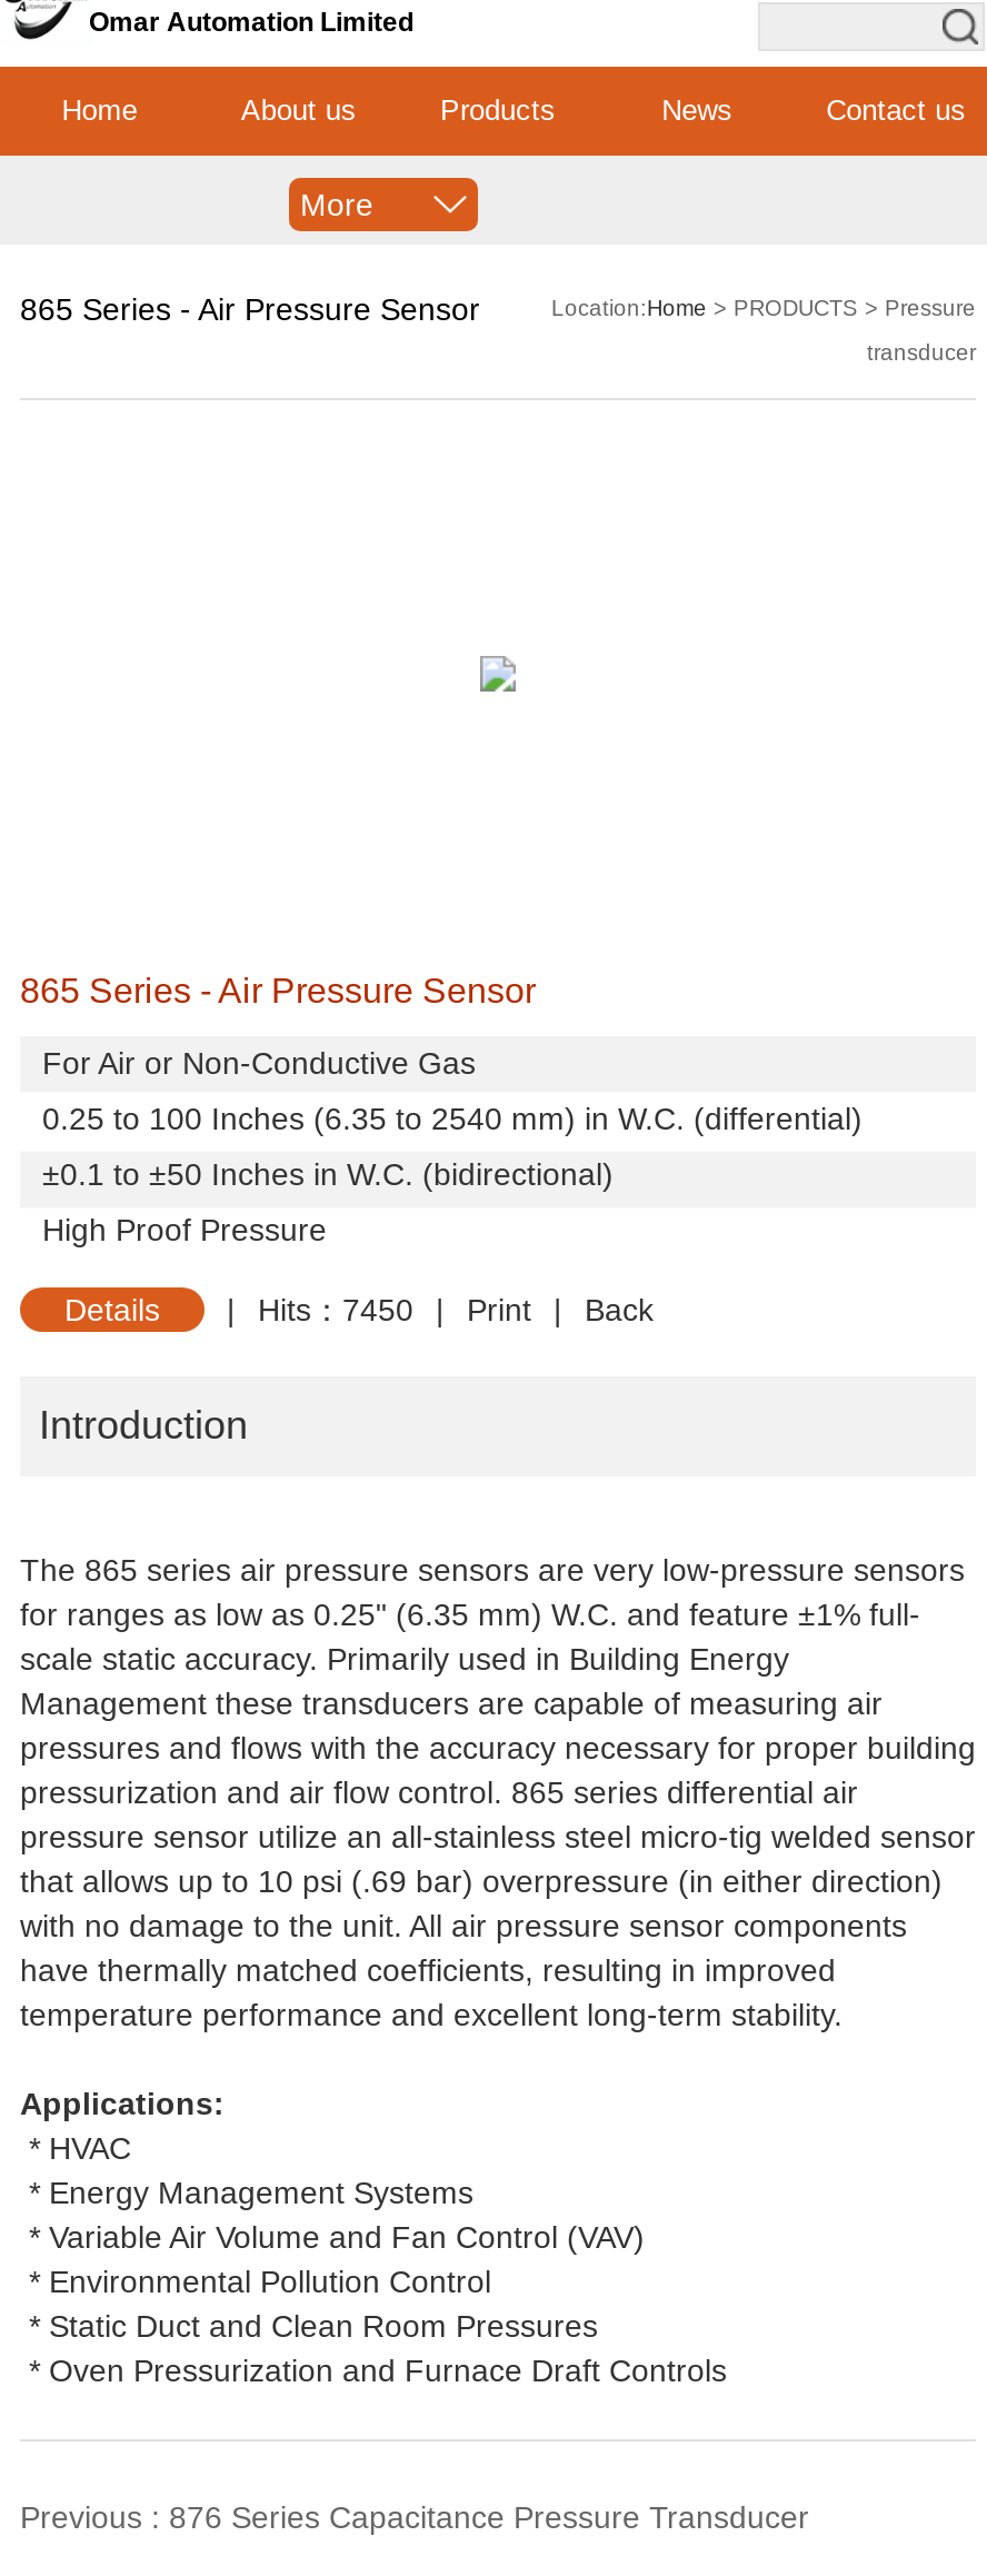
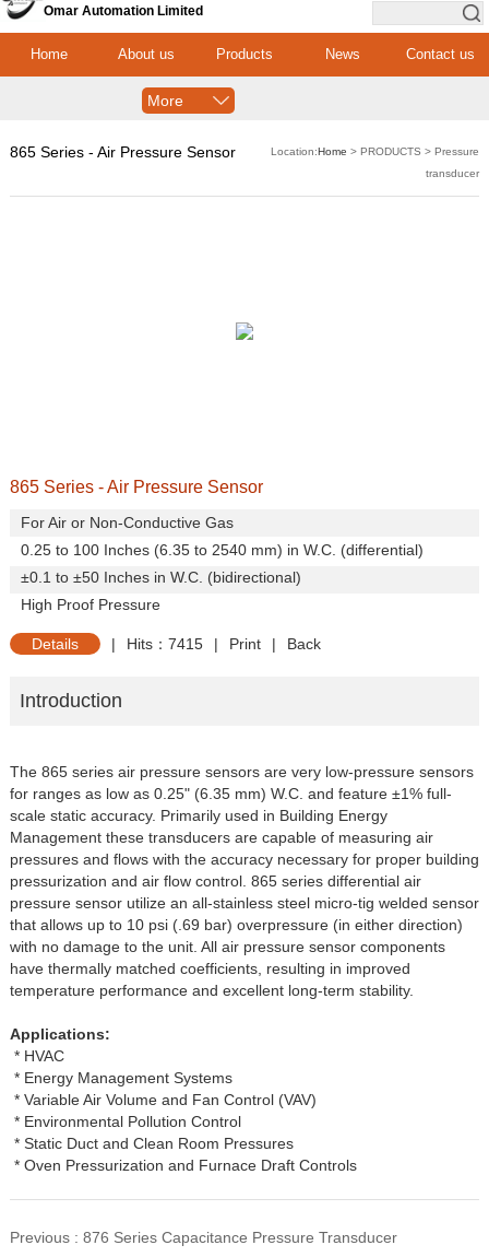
- Hits：7450
+ Hits：7415
